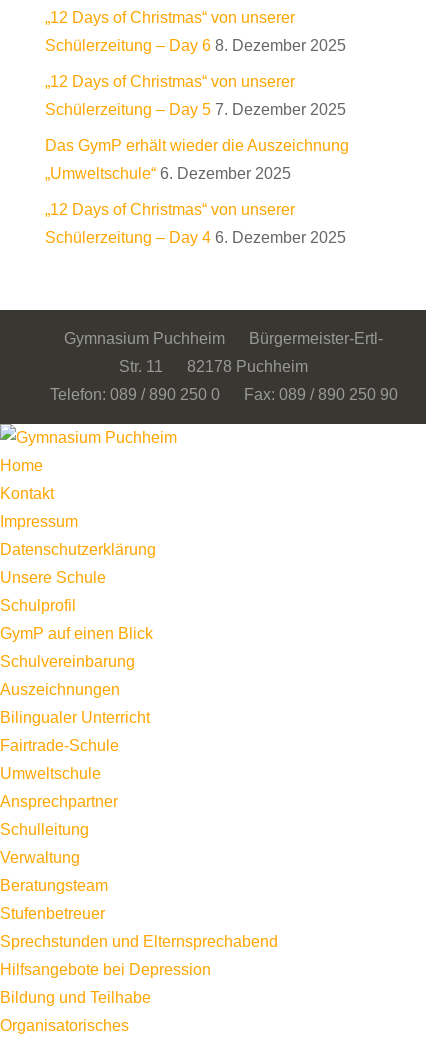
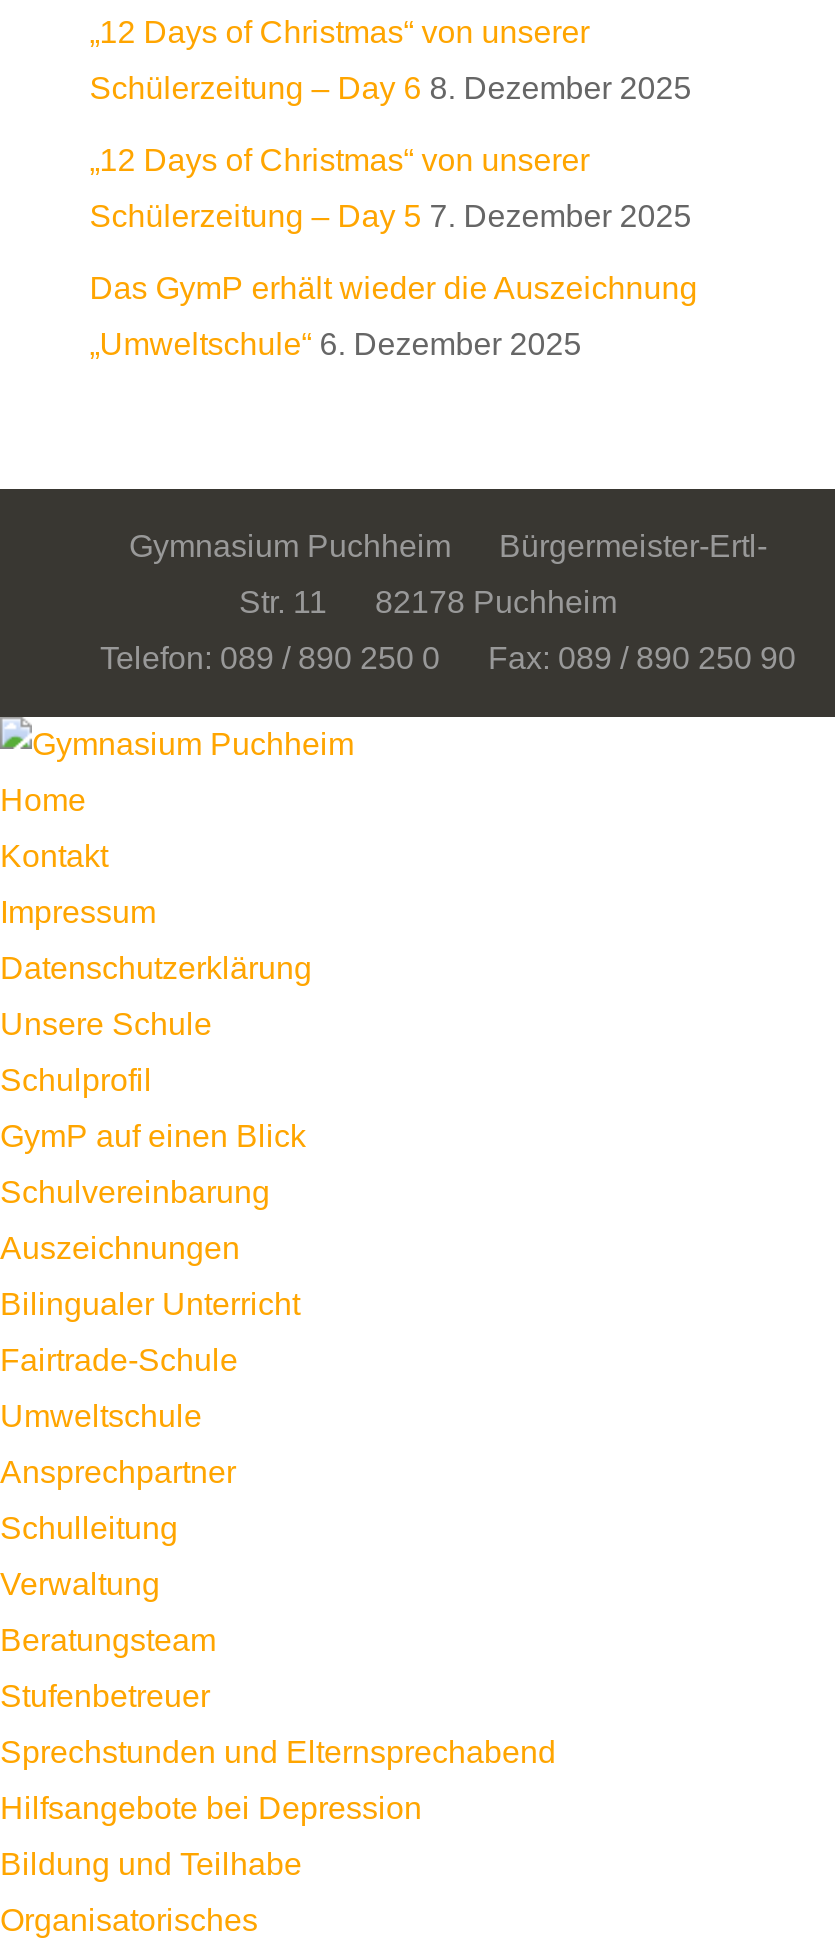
- „12 Days of Christmas“ von unserer
- Schülerzeitung – Day 4 6. Dezember 2025
